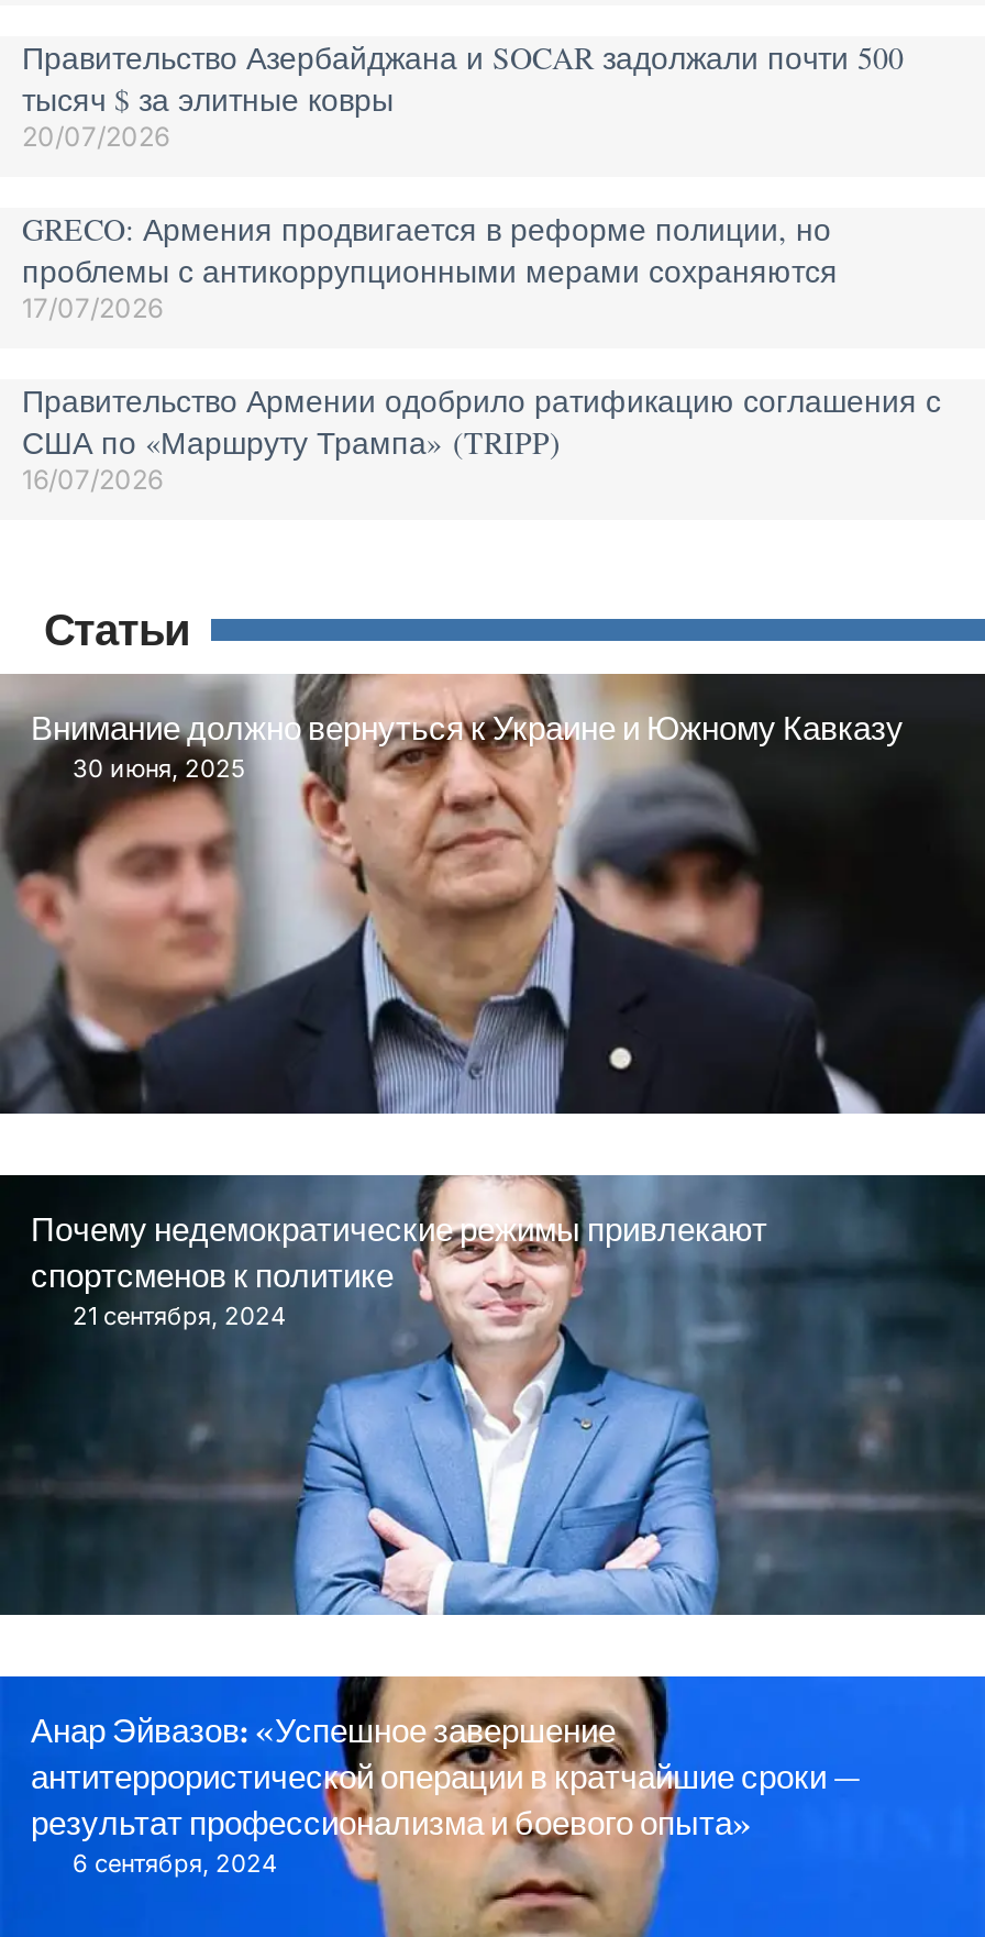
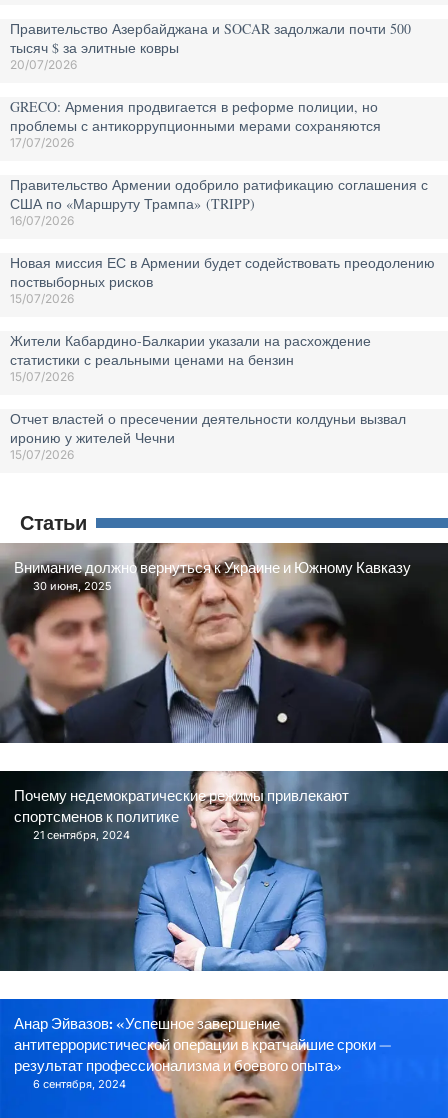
+ Новая миссия ЕС в Армении будет содействовать преодолению
+ поствыборных рисков
+ 15/07/2026
+ Жители Кабардино-Балкарии указали на расхождение
+ статистики с реальными ценами на бензин
+ 15/07/2026
+ Отчет властей о пресечении деятельности колдуньи вызвал
+ иронию у жителей Чечни
+ 15/07/2026
